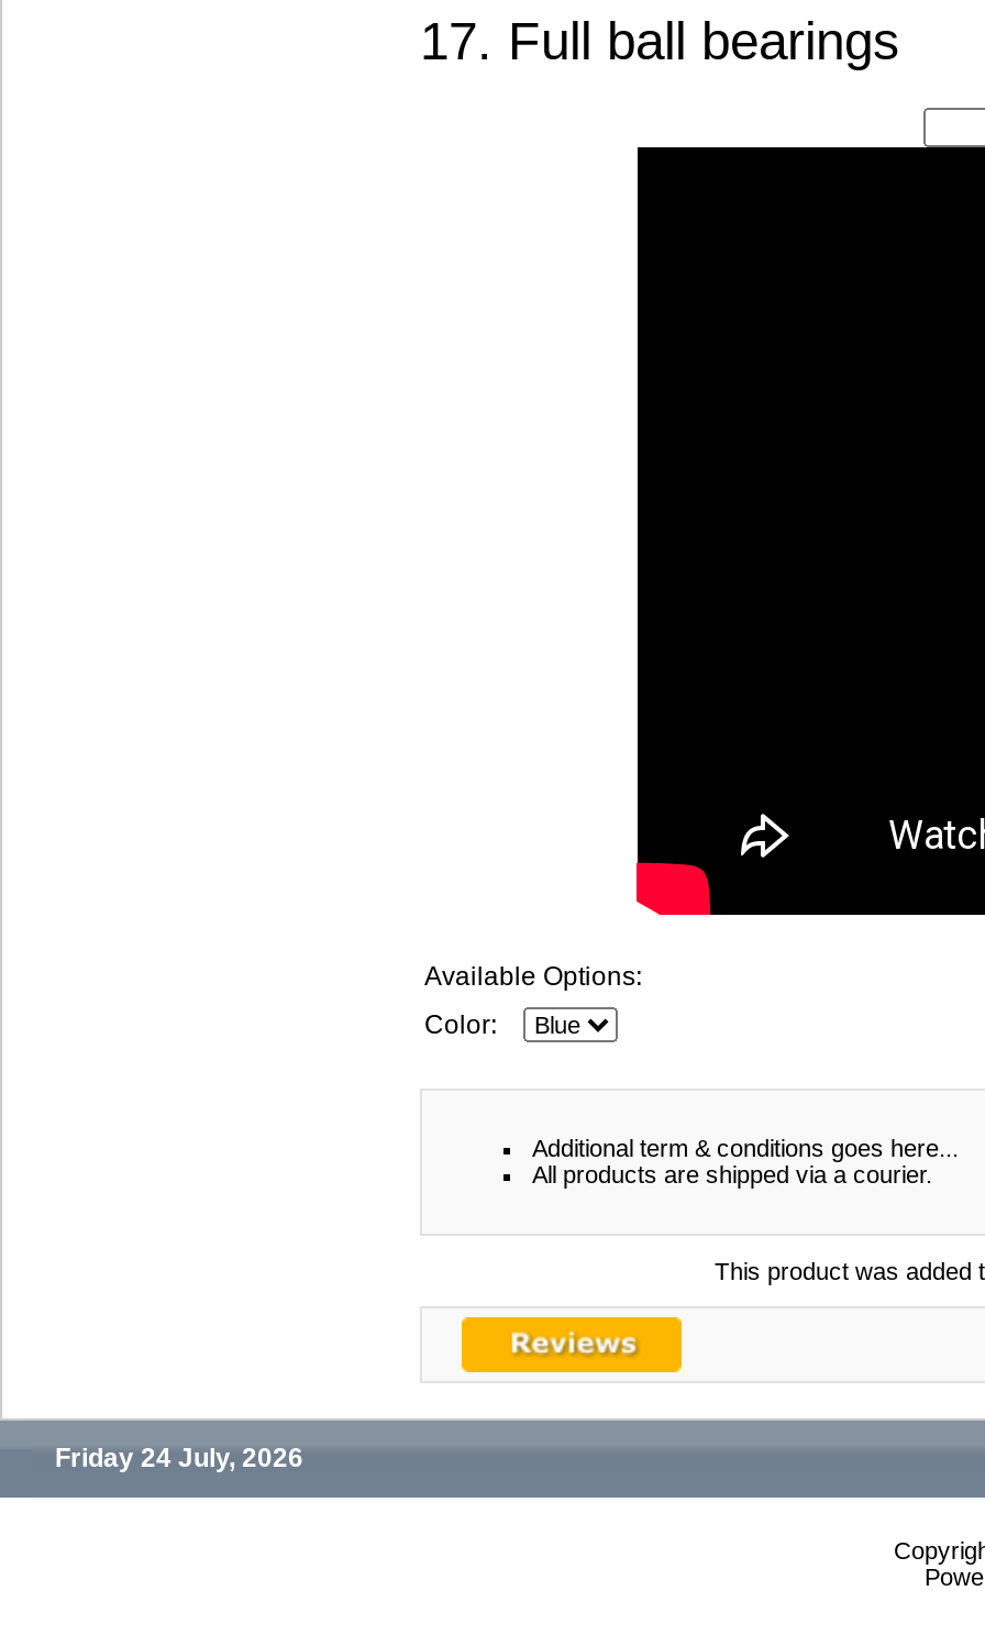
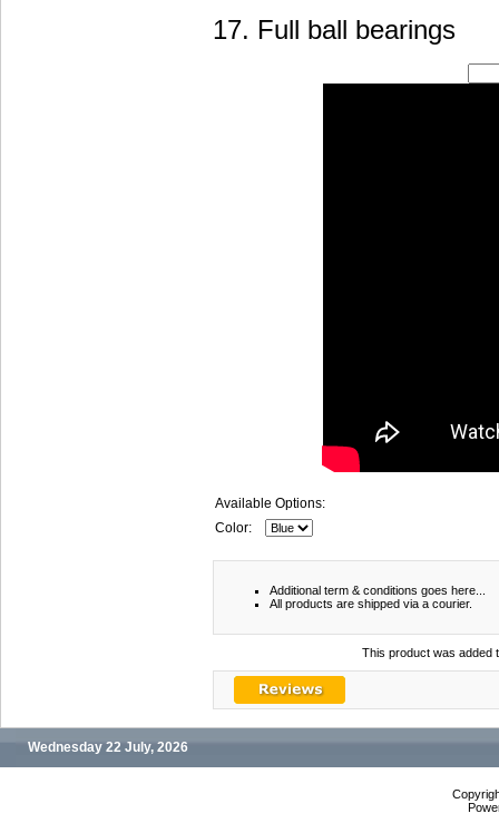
- Friday 24 July, 2026
+ Wednesday 22 July, 2026
